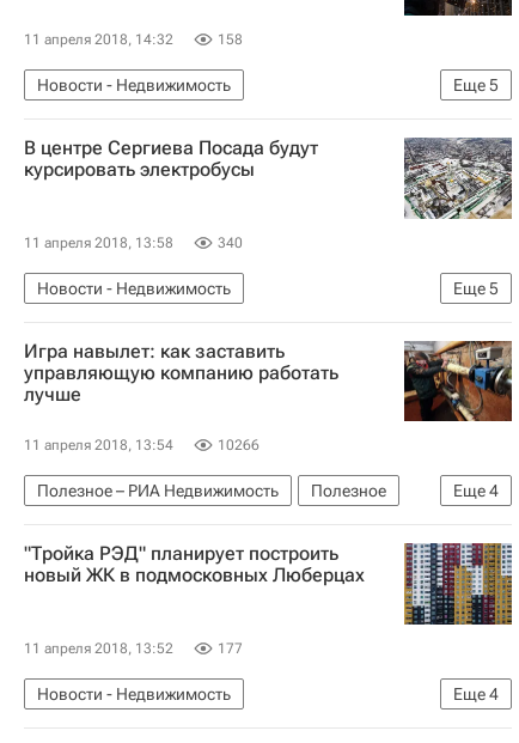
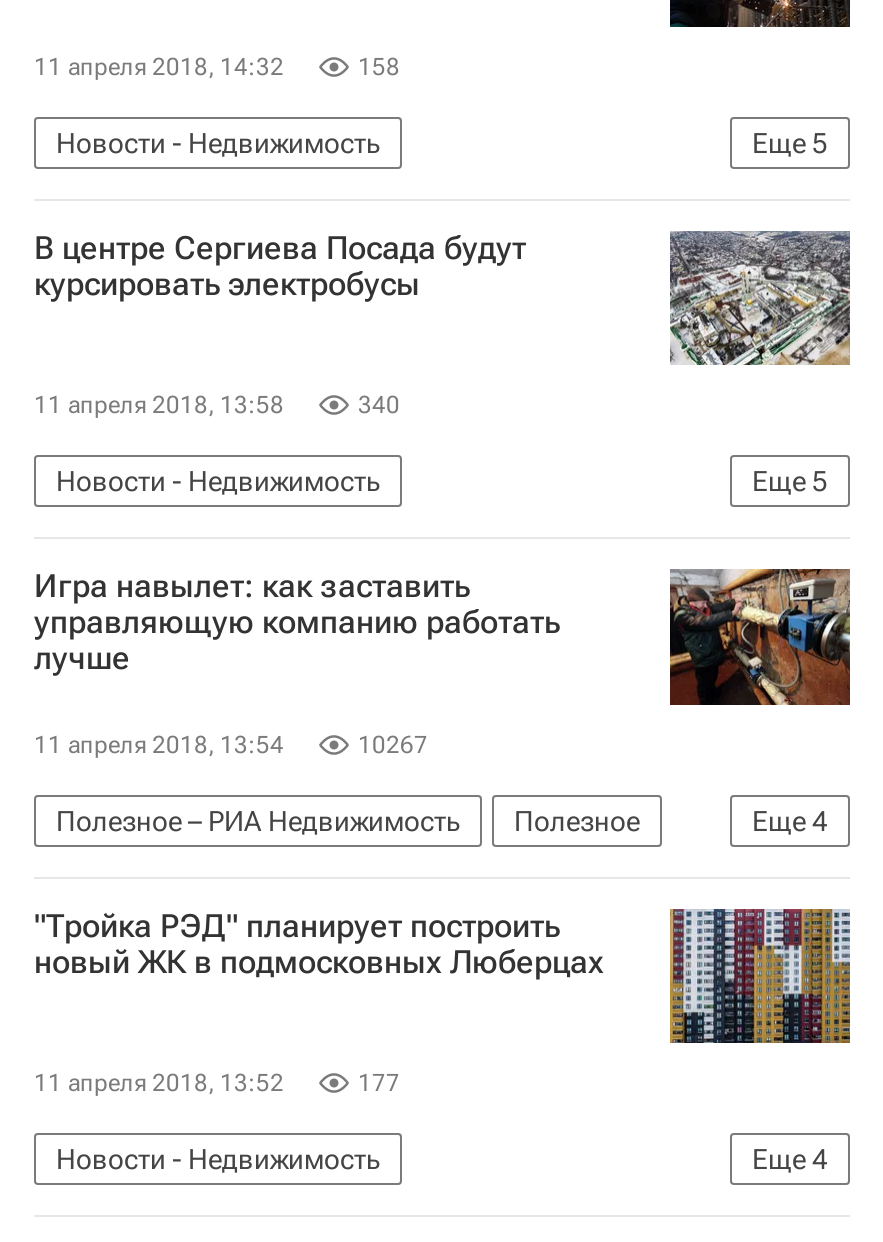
- 10266
+ 10267
